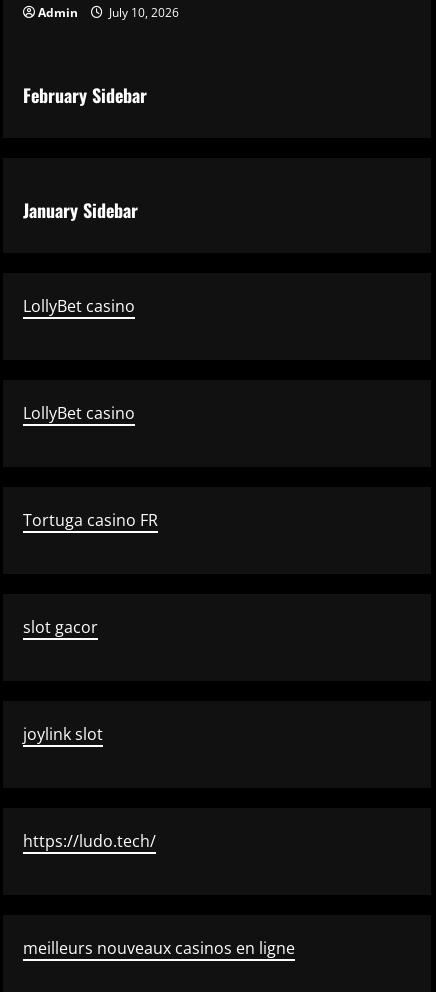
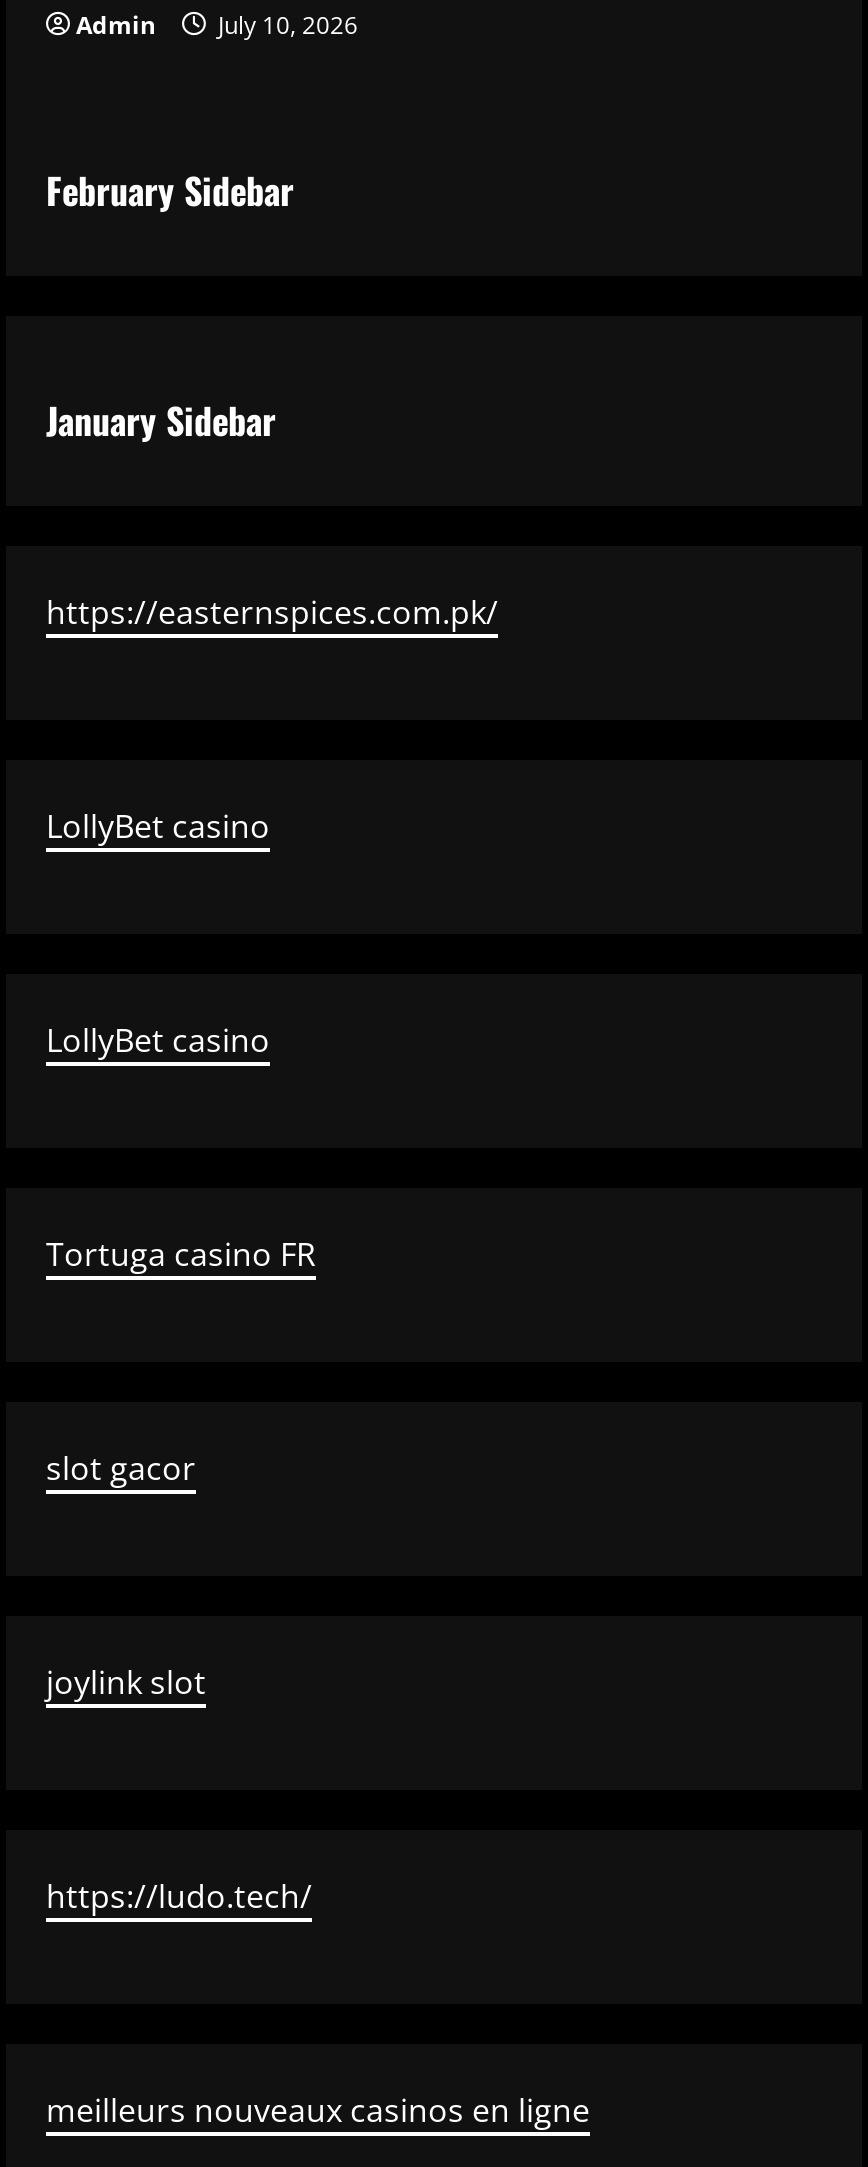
+ https://easternspices.com.pk/
